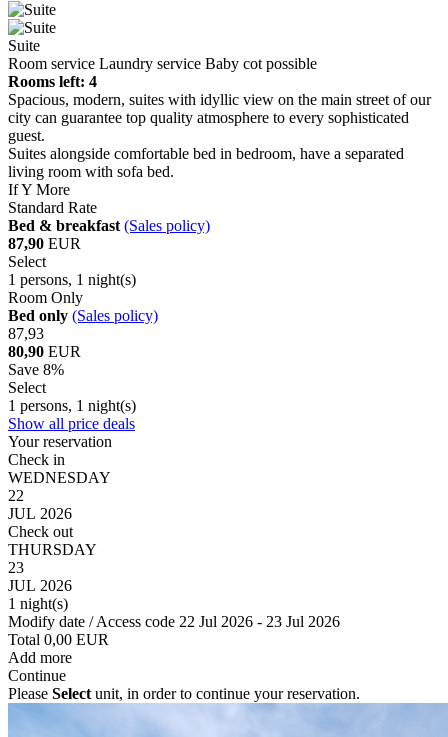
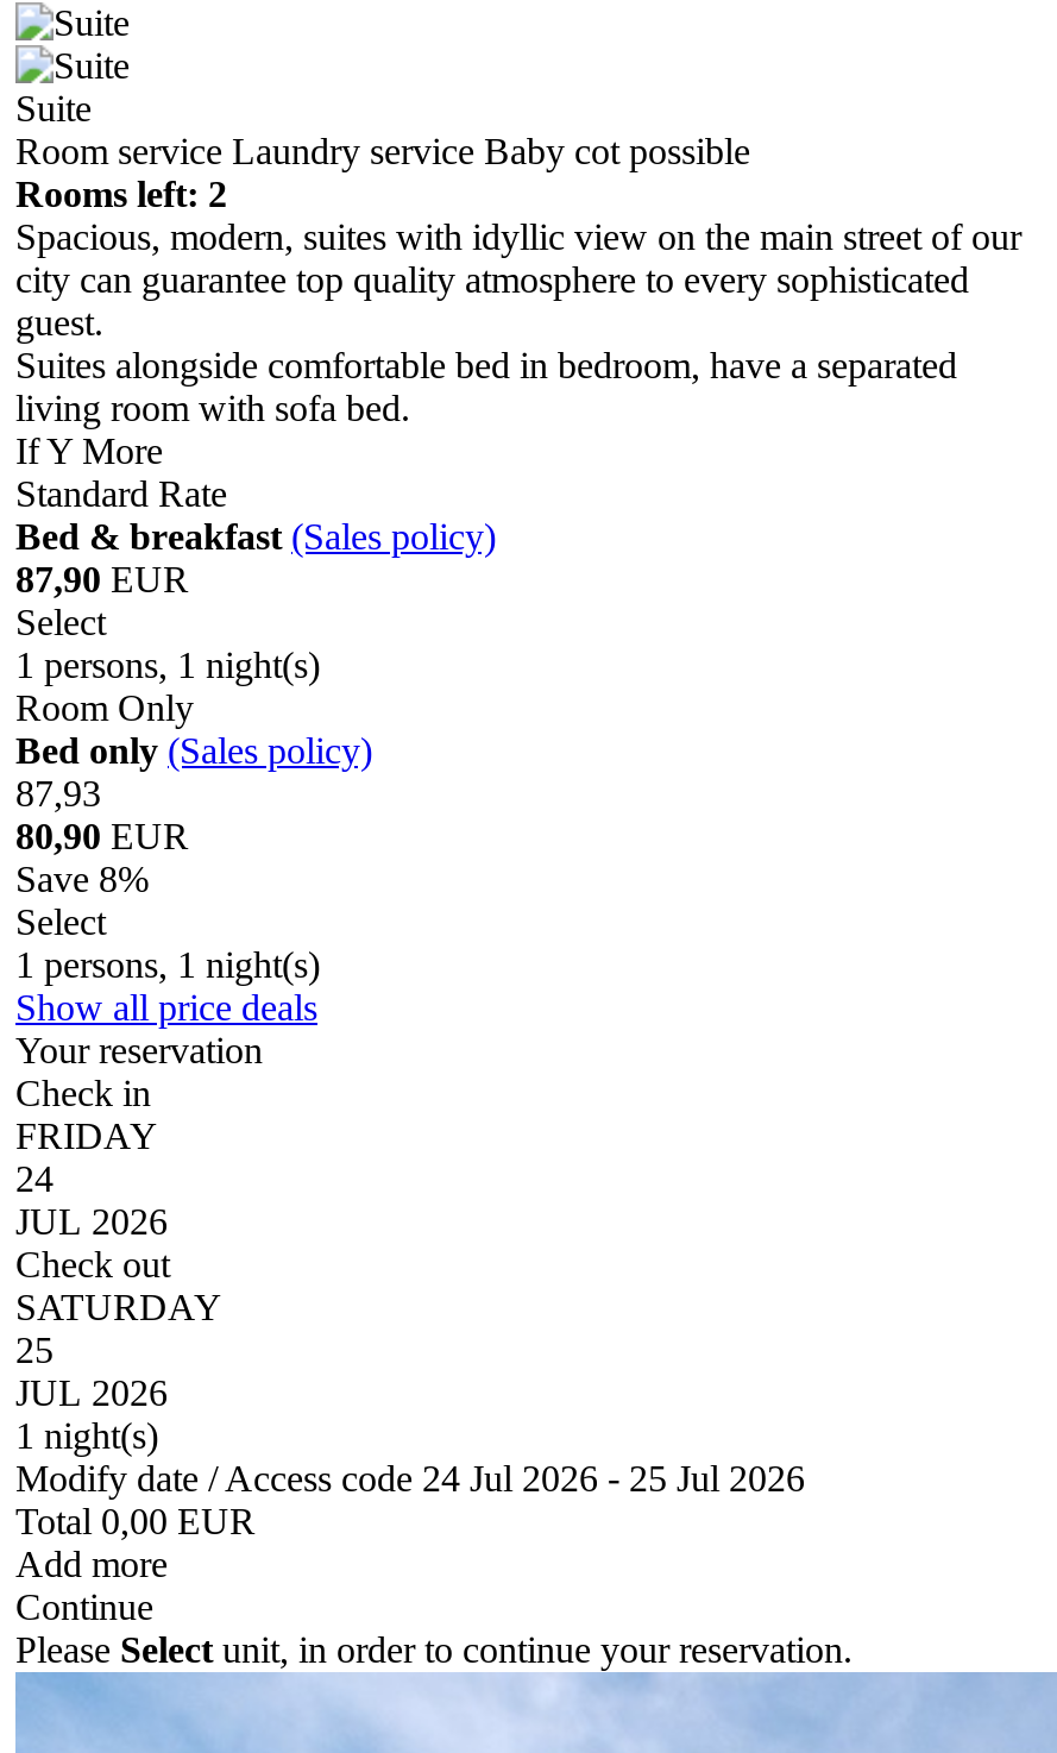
- Rooms left: 4
+ Rooms left: 2

- WEDNESDAY
- 22
+ FRIDAY
+ 24

- THURSDAY
- 23
+ SATURDAY
+ 25

- Modify date / Access code 22 Jul 2026 - 23 Jul 2026
+ Modify date / Access code 24 Jul 2026 - 25 Jul 2026
